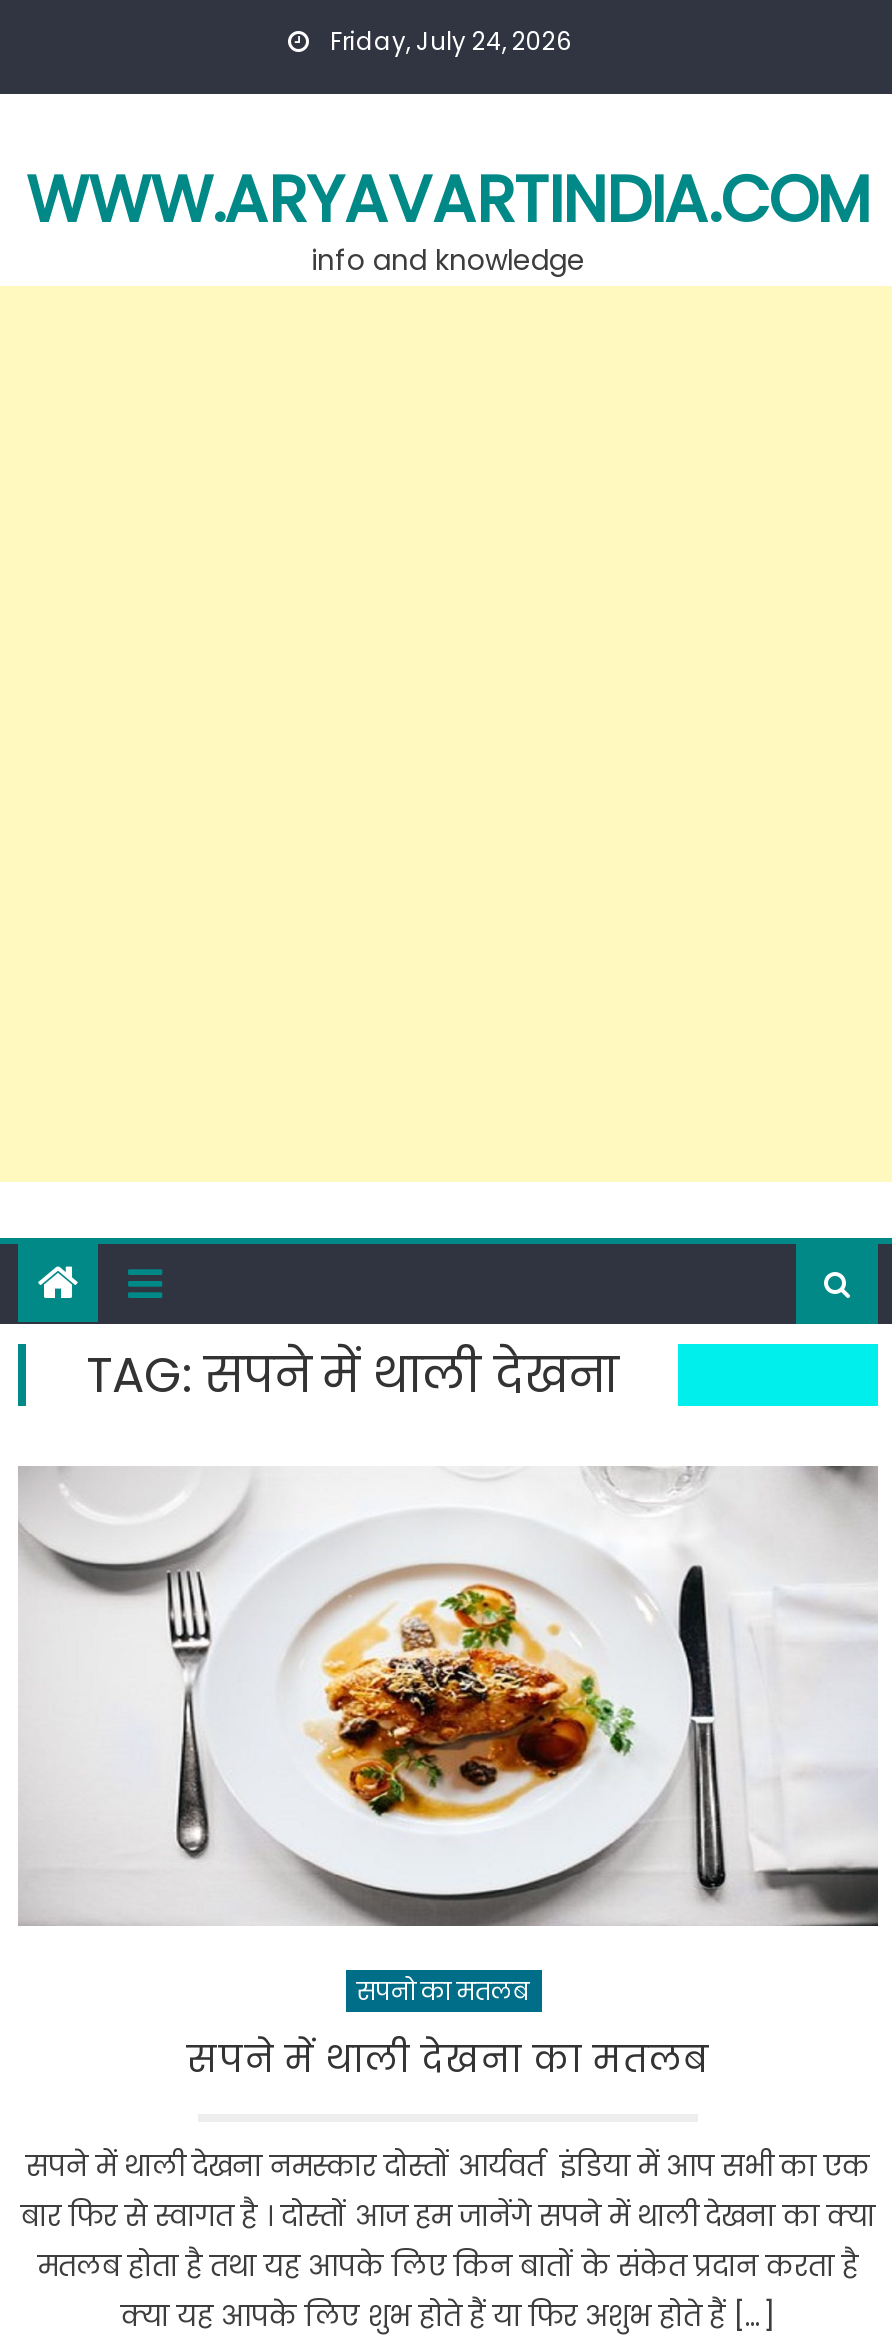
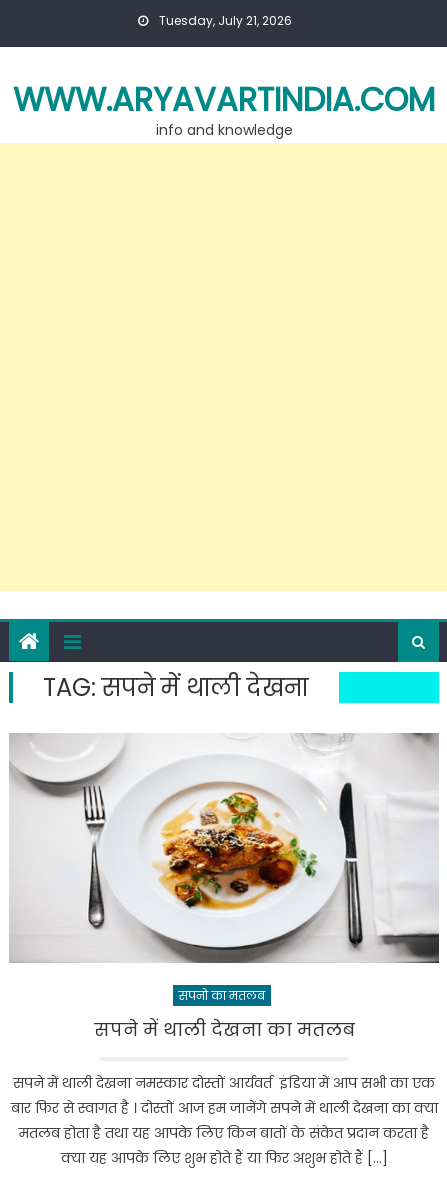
- Friday, July 24, 2026
+ Tuesday, July 21, 2026
